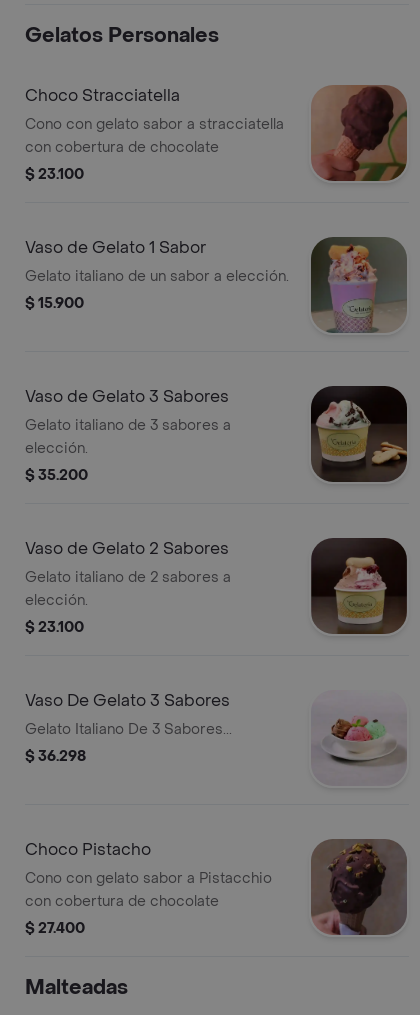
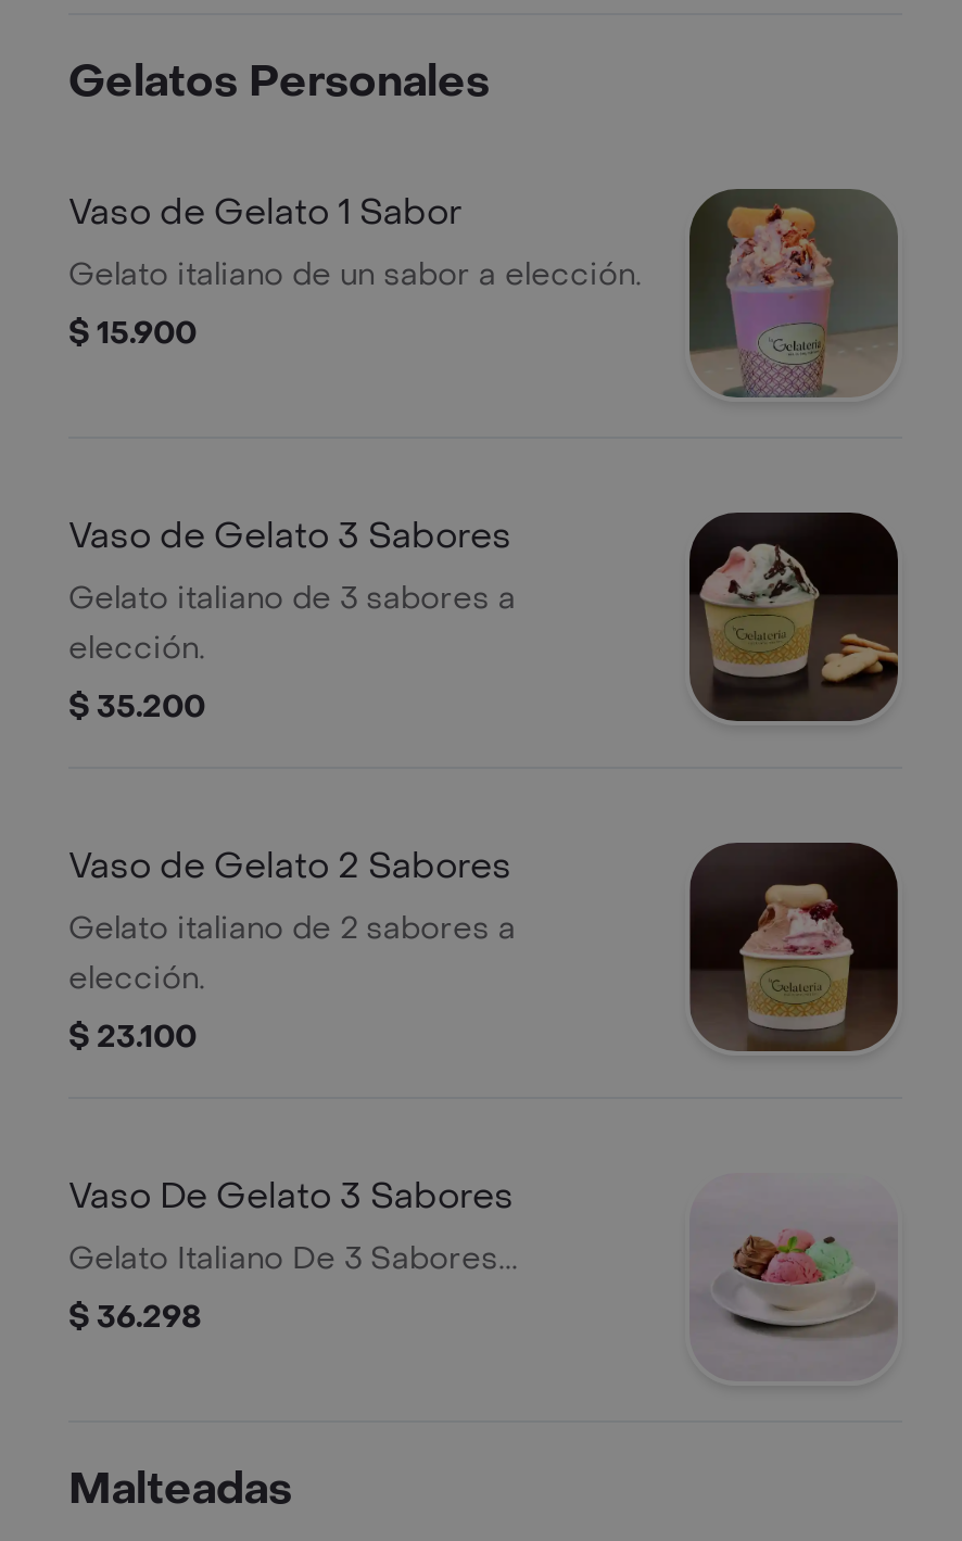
- [image]
- Choco Stracciatella
- Cono con gelato sabor a stracciatella
- con cobertura de chocolate
- $ 23.100

- [image]
- Choco Pistacho
- Cono con gelato sabor a Pistacchio
- con cobertura de chocolate
- $ 27.400
